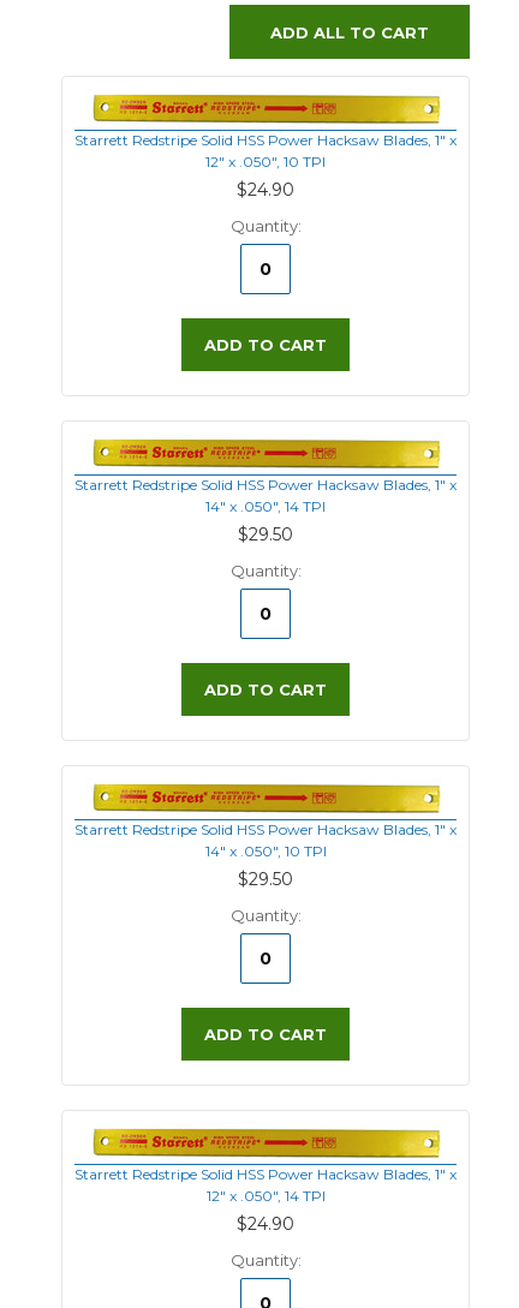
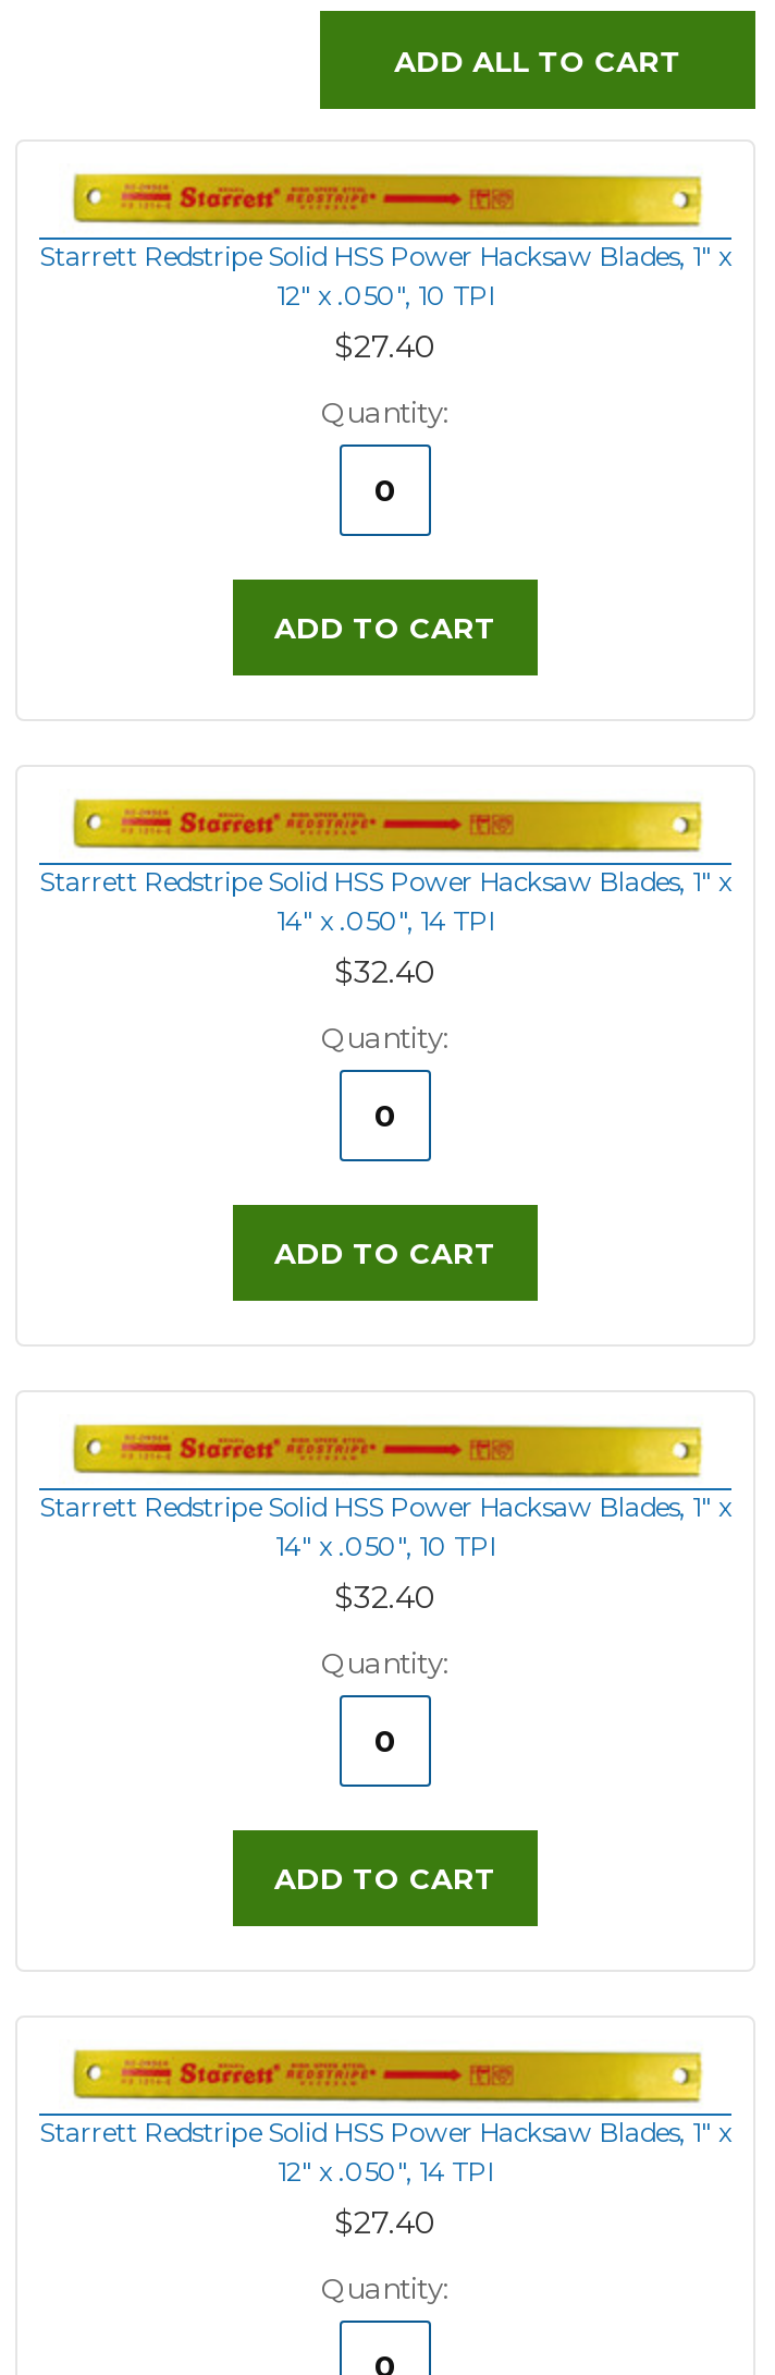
- $24.90
+ $27.40

- $29.50
+ $32.40

- $29.50
+ $32.40

- $24.90
+ $27.40
